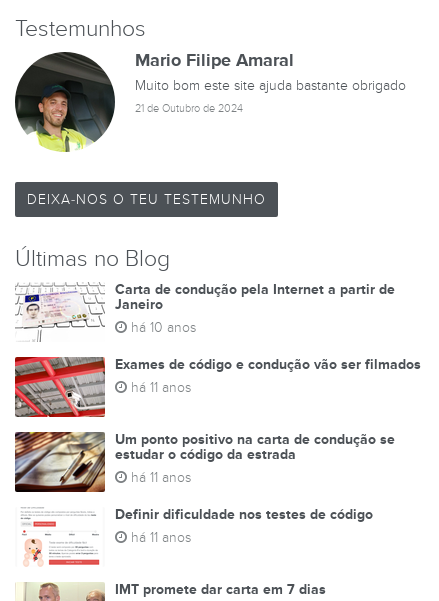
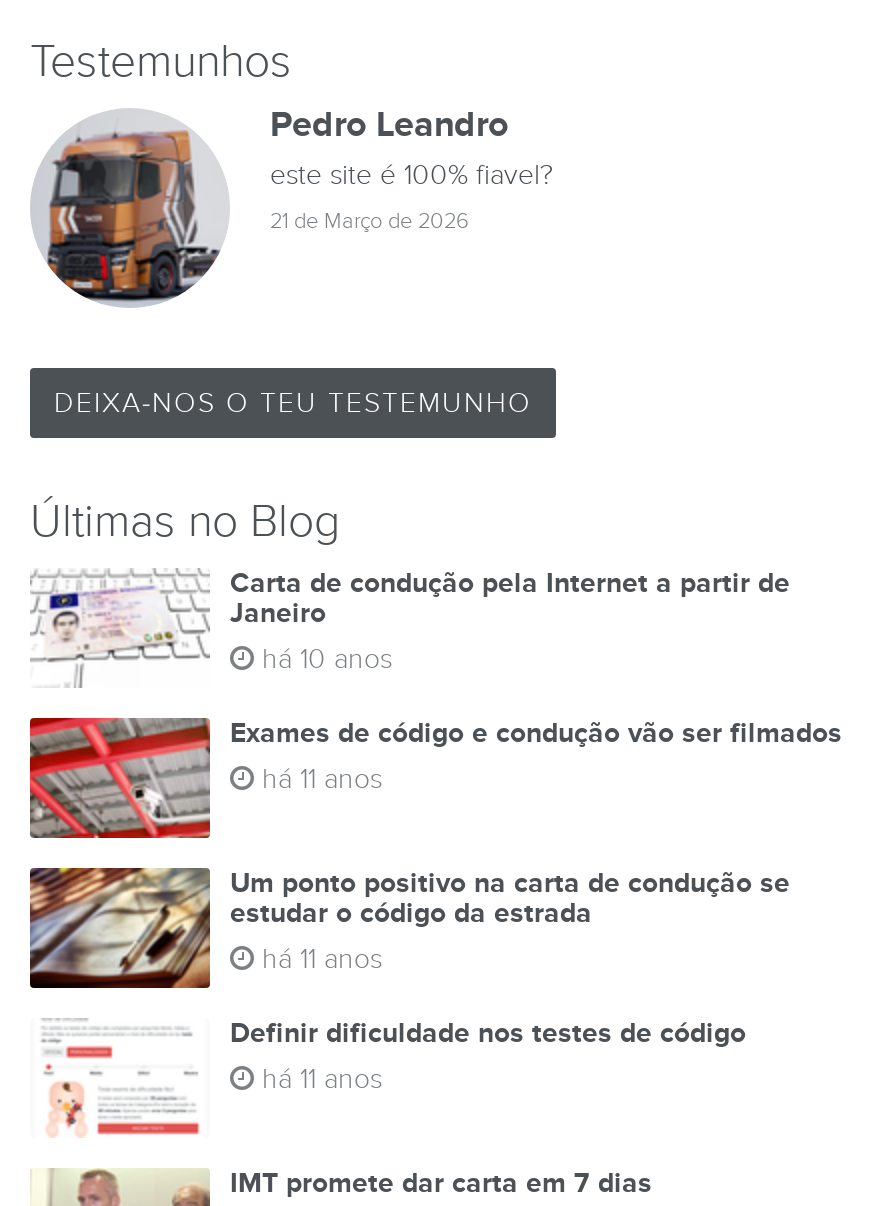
- [image]
- Mario Filipe Amaral
- Muito bom este site ajuda bastante obrigado
+ [image]
+ Pedro Leandro
+ este site é 100% fiavel?

- 21 de Outubro de 2024
+ 21 de Março de 2026
